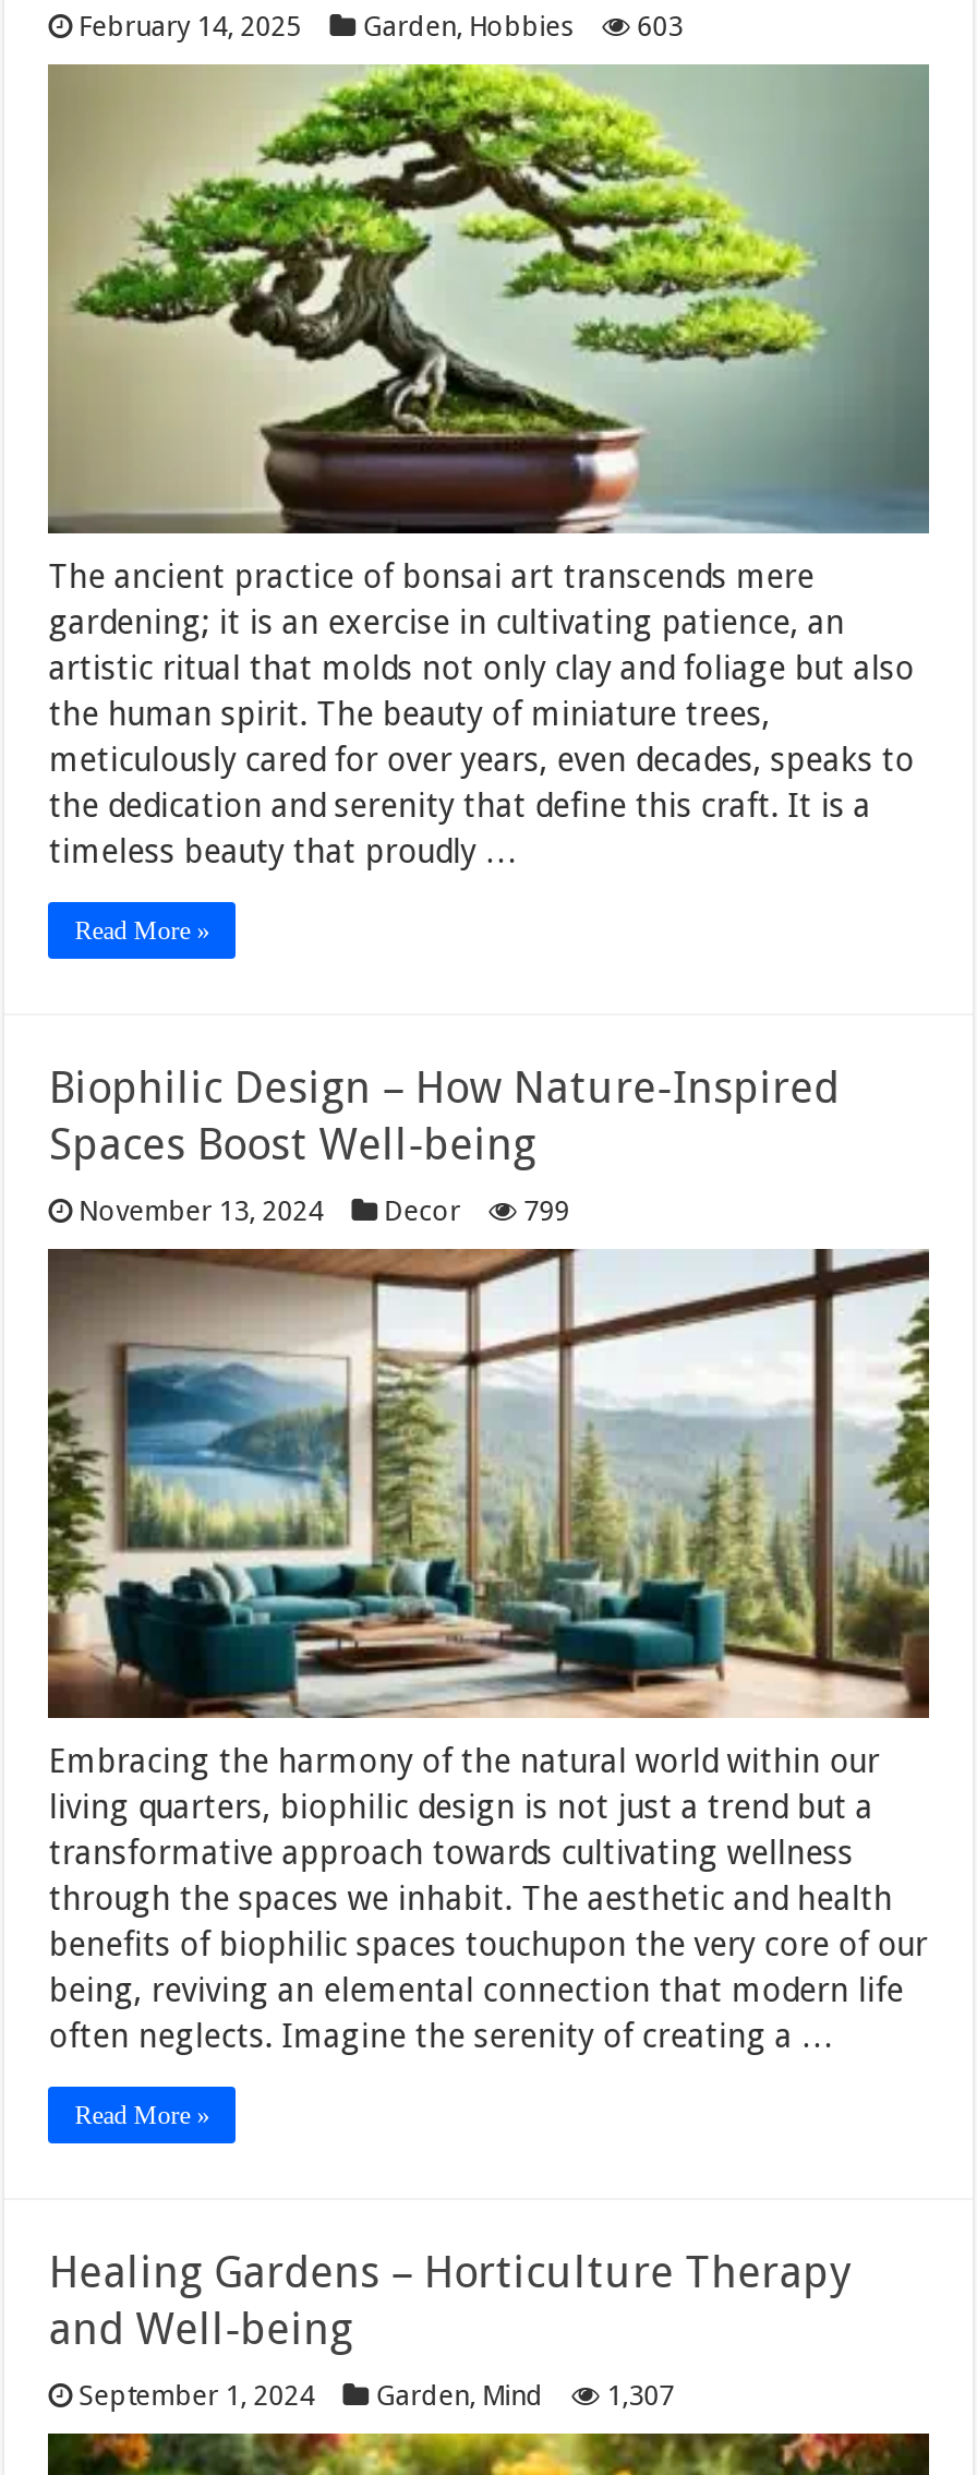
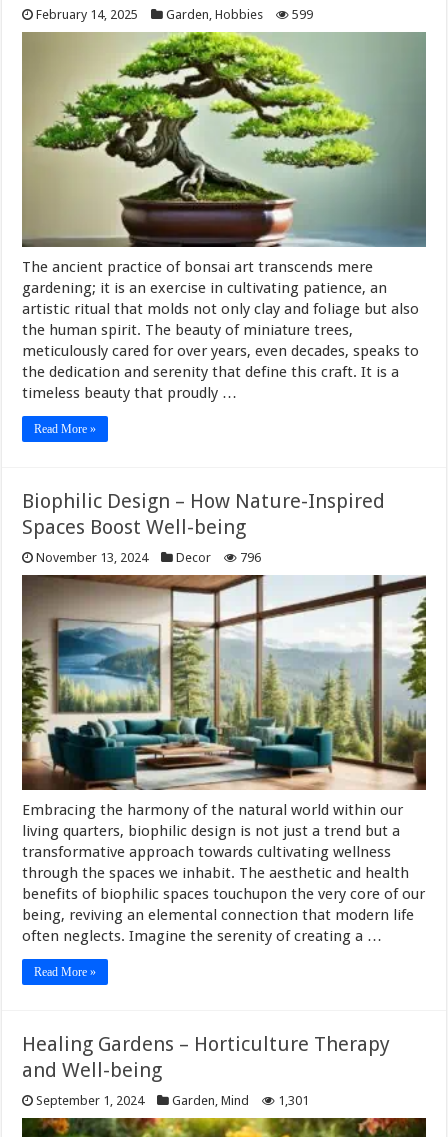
- February 14, 2025 Garden, Hobbies 603
+ February 14, 2025 Garden, Hobbies 599

- November 13, 2024 Decor 799
+ November 13, 2024 Decor 796

- September 1, 2024 Garden, Mind 1,307
+ September 1, 2024 Garden, Mind 1,301
